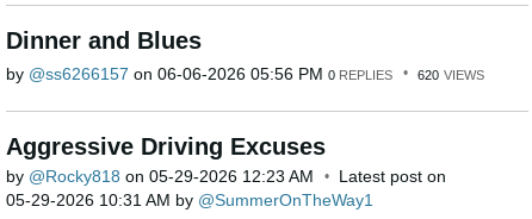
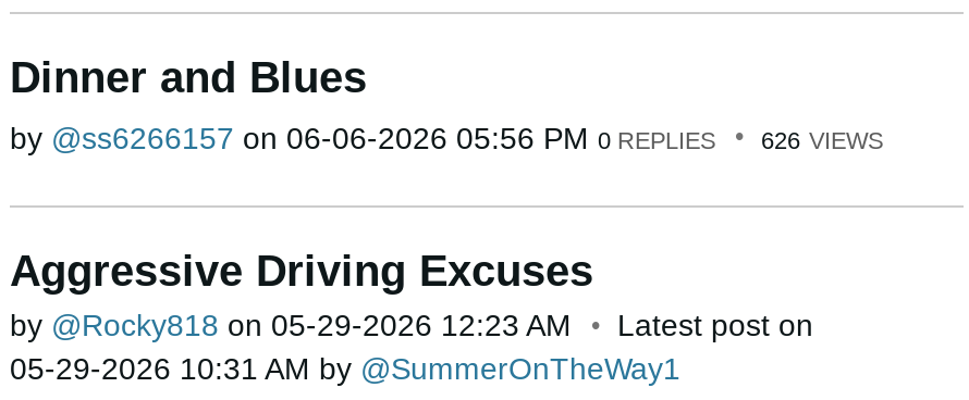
- by ss6266157 on 06-06-2026 05:56 PM 0 REPLIES 620 VIEWS
+ by ss6266157 on 06-06-2026 05:56 PM 0 REPLIES 626 VIEWS
